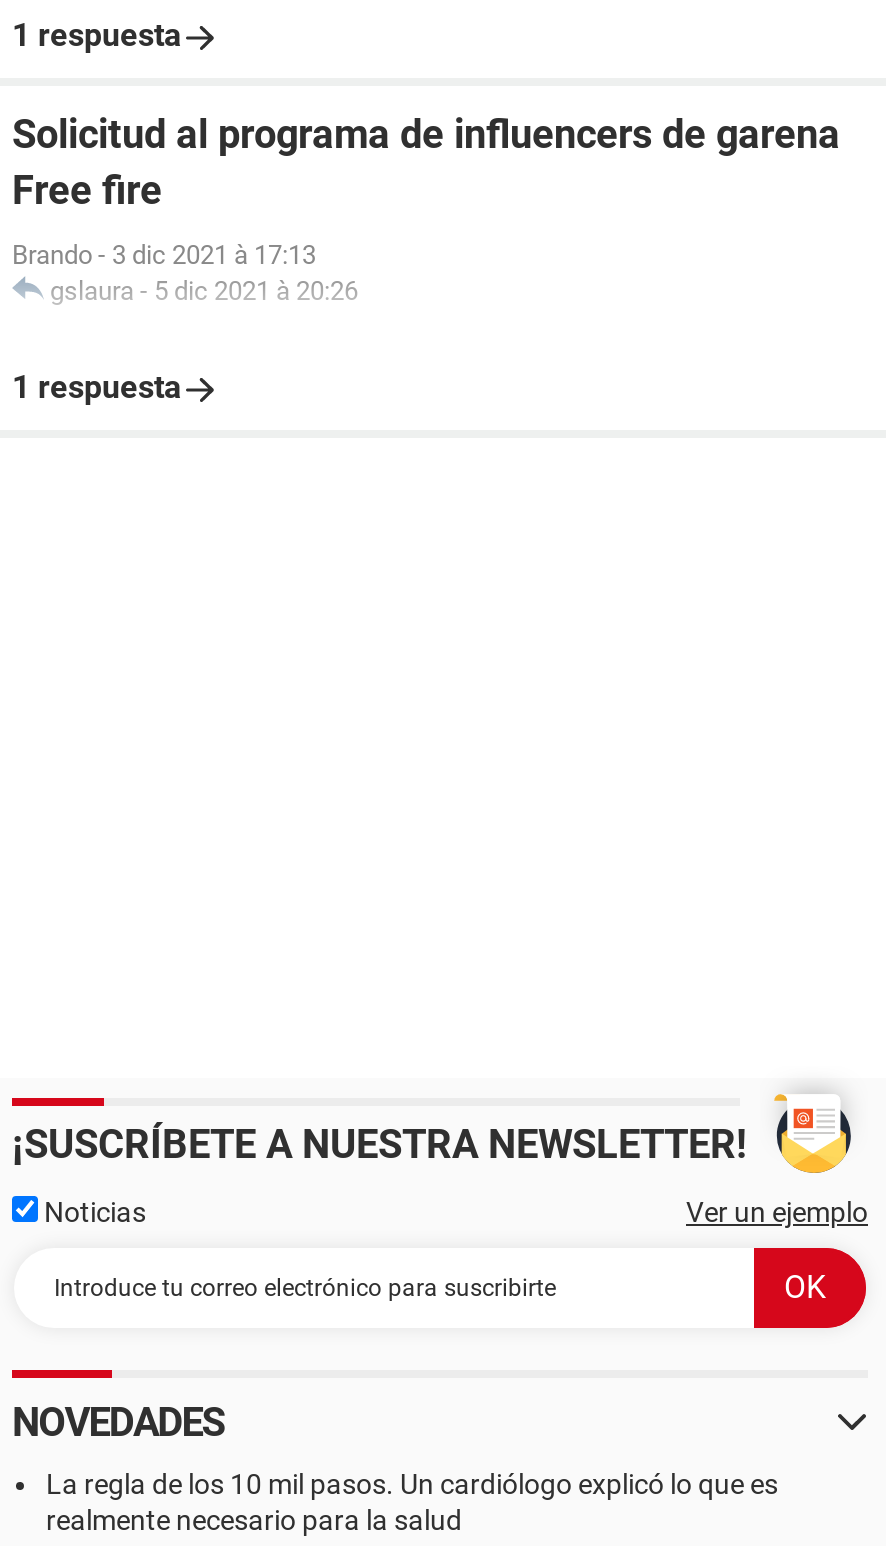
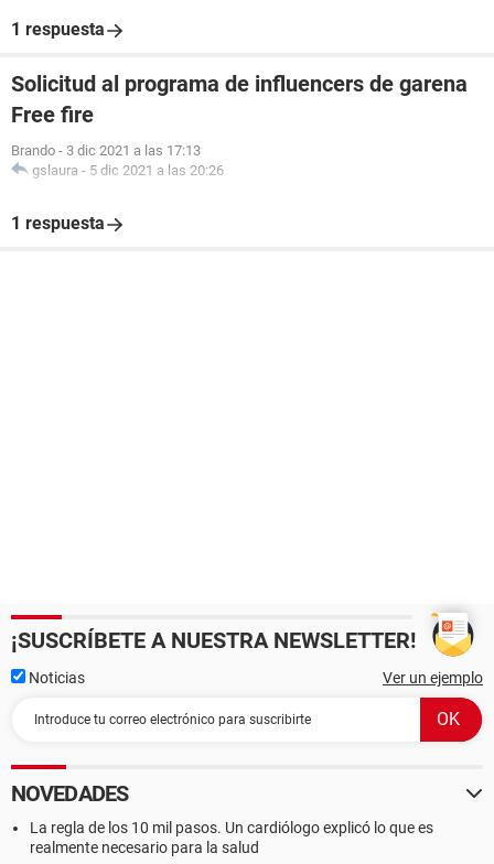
- Brando - 3 dic 2021 à 17:13
- gslaura - 5 dic 2021 à 20:26
+ Brando - 3 dic 2021 a las 17:13
+ gslaura - 5 dic 2021 a las 20:26
